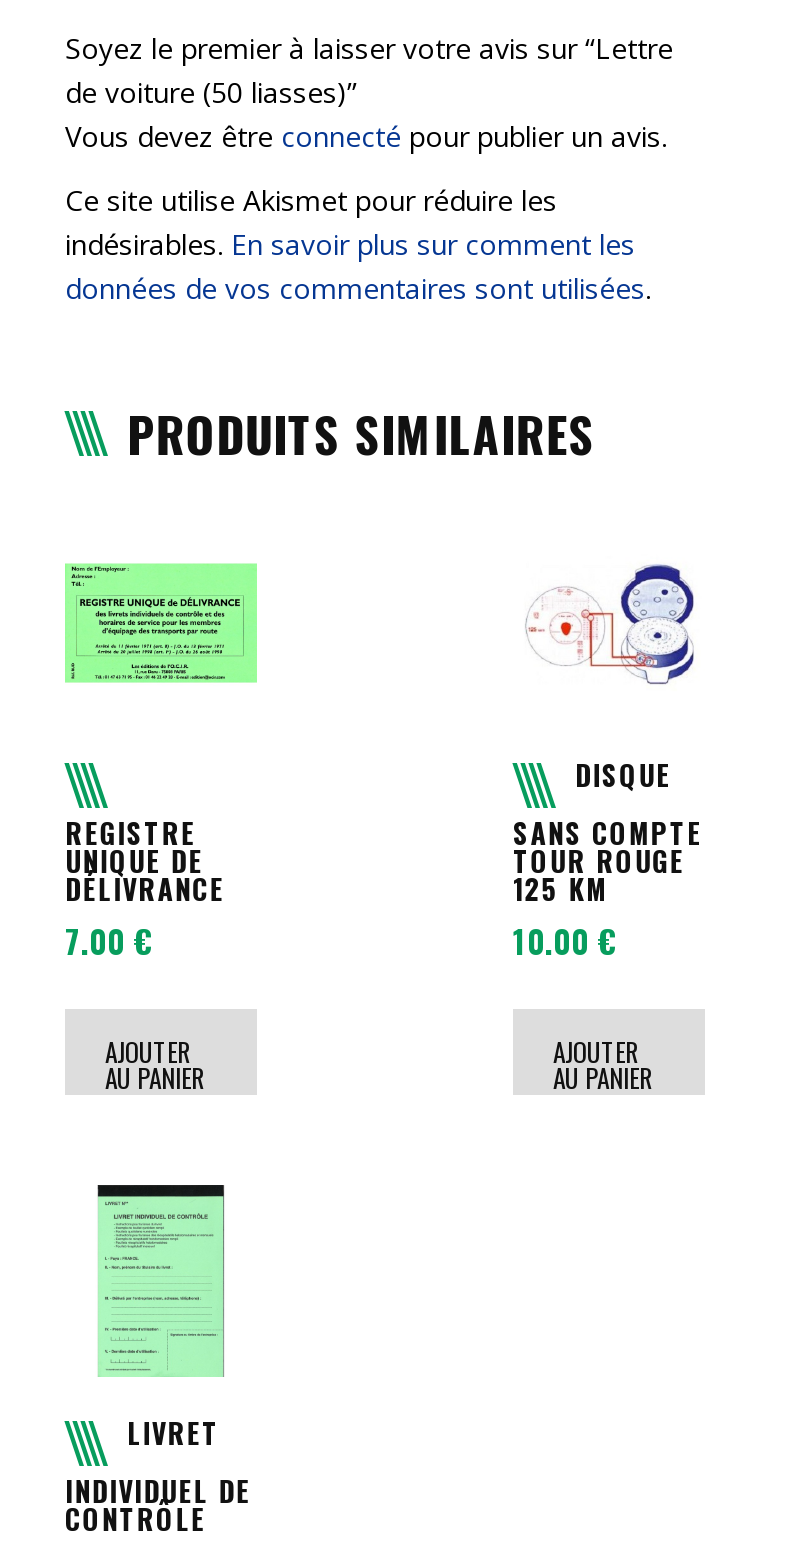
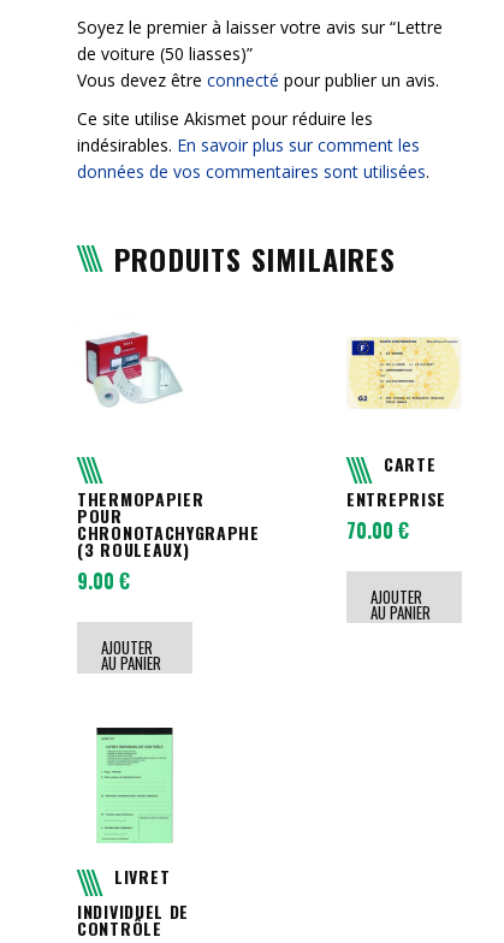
- [image]
+ [image]

- [image]
- DISQUE
- SANS COMPTE
- TOUR ROUGE
- 125 KM
- 10.00 €
+ [image]
+ CARTE
+ ENTREPRISE
+ 70.00 €

- REGISTRE
- UNIQUE DE
- DÉLIVRANCE
- 7.00 €
+ THERMOPAPIER
+ POUR
+ CHRONOTACHYGRAPHE
+ (3 ROULEAUX)
+ 9.00 €

moved up: AJOUTER | AU PANIER
